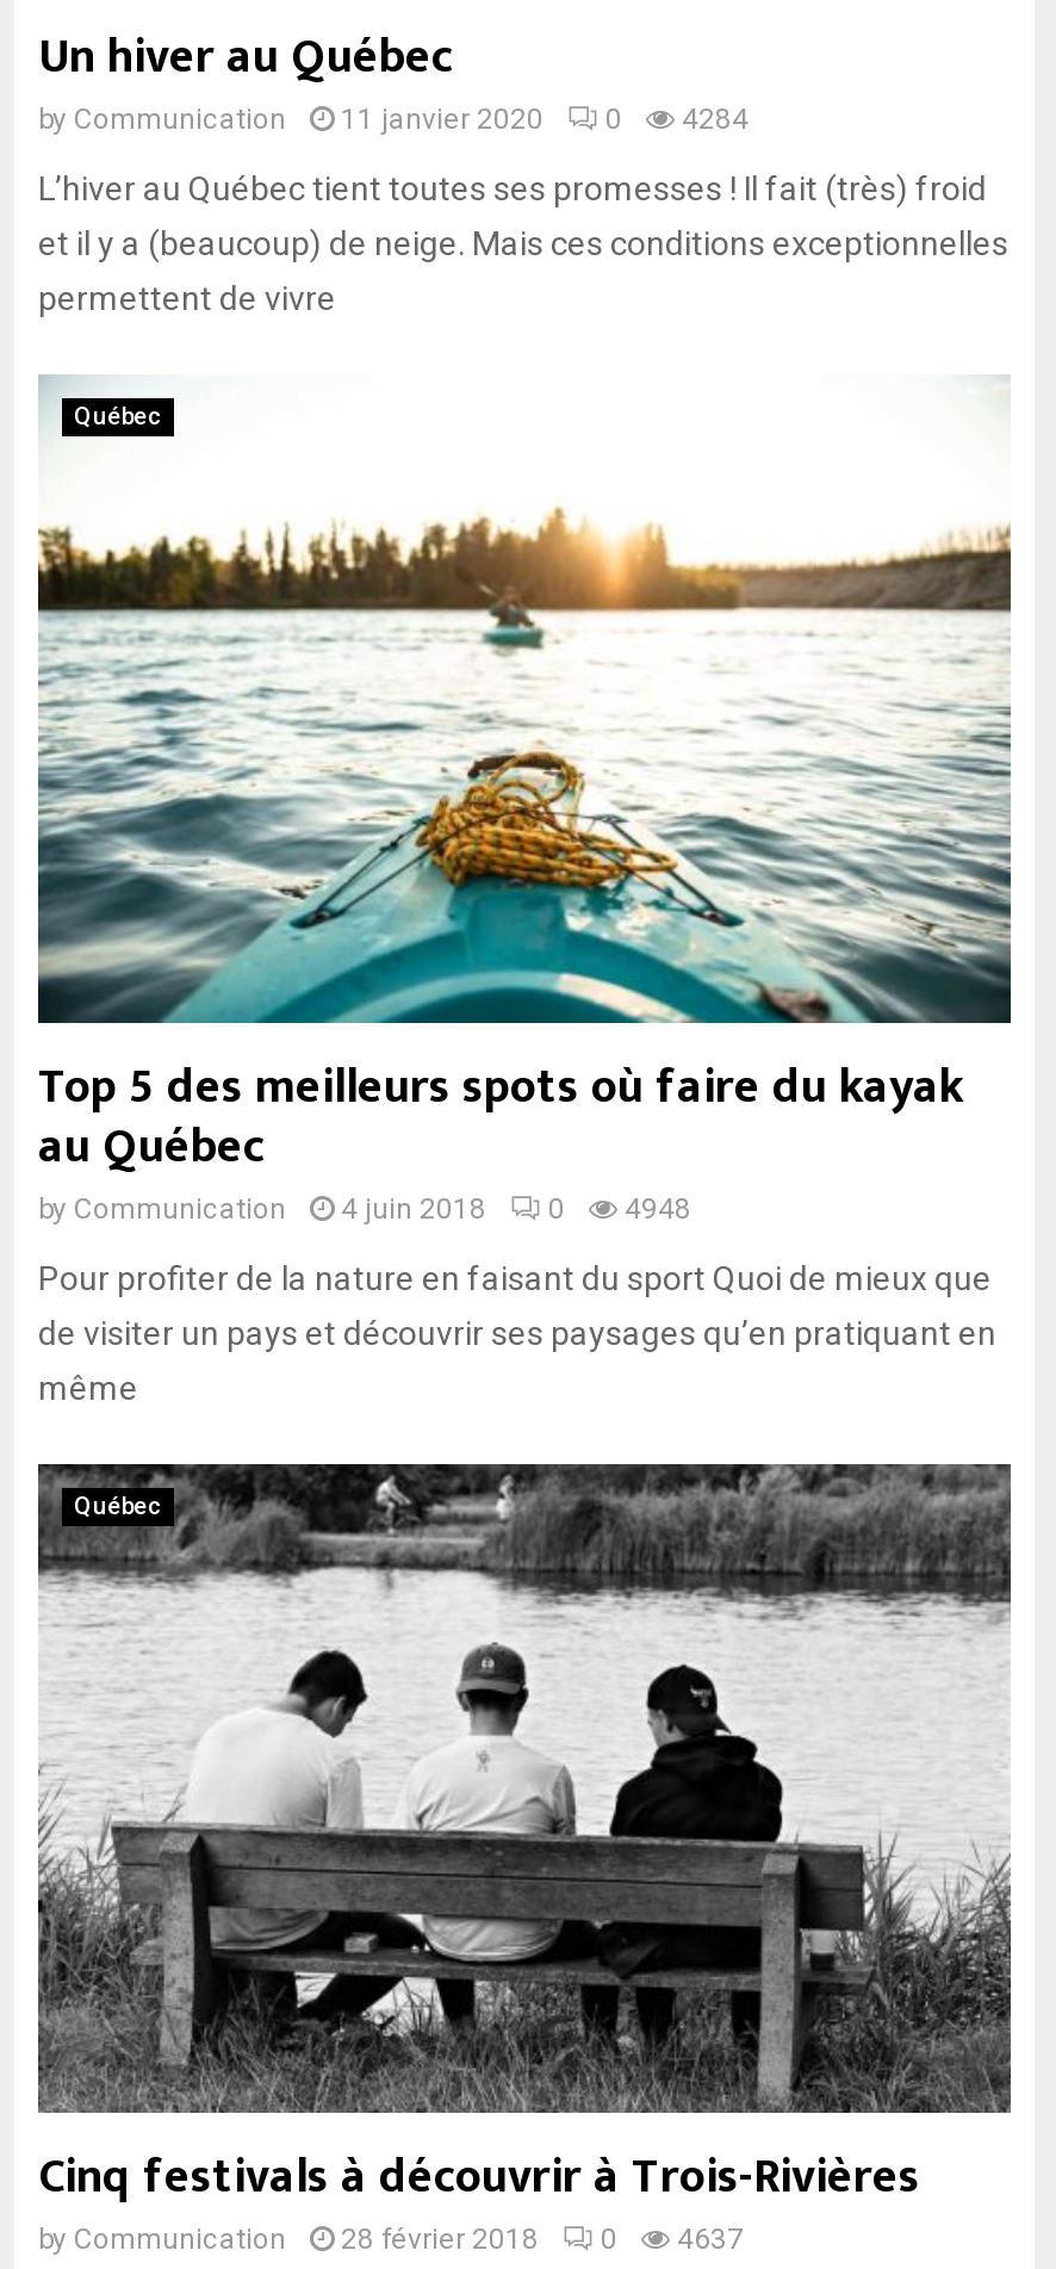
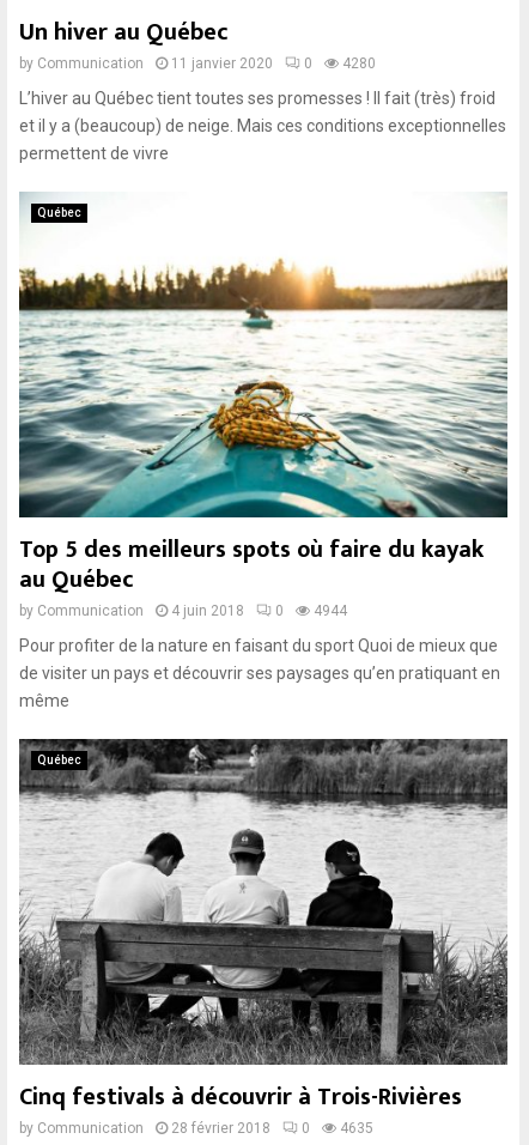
- by Communication 11 janvier 2020 0 4284
+ by Communication 11 janvier 2020 0 4280

- by Communication 4 juin 2018 0 4948
+ by Communication 4 juin 2018 0 4944

- by Communication 28 février 2018 0 4637
+ by Communication 28 février 2018 0 4635
